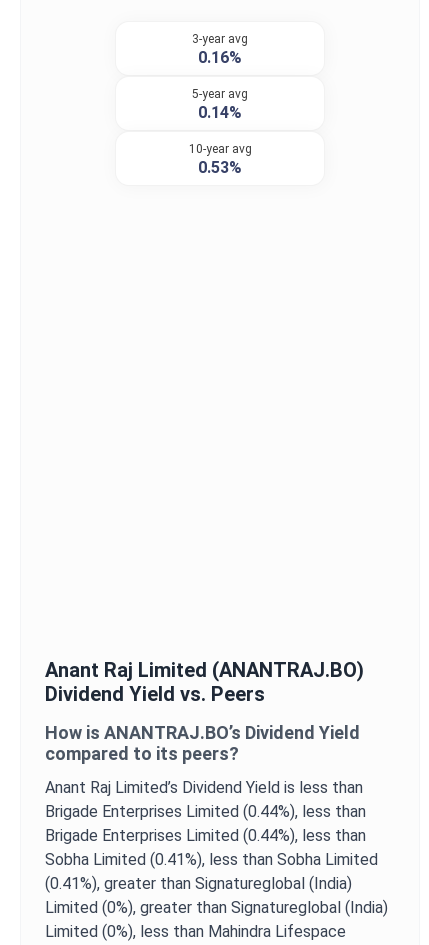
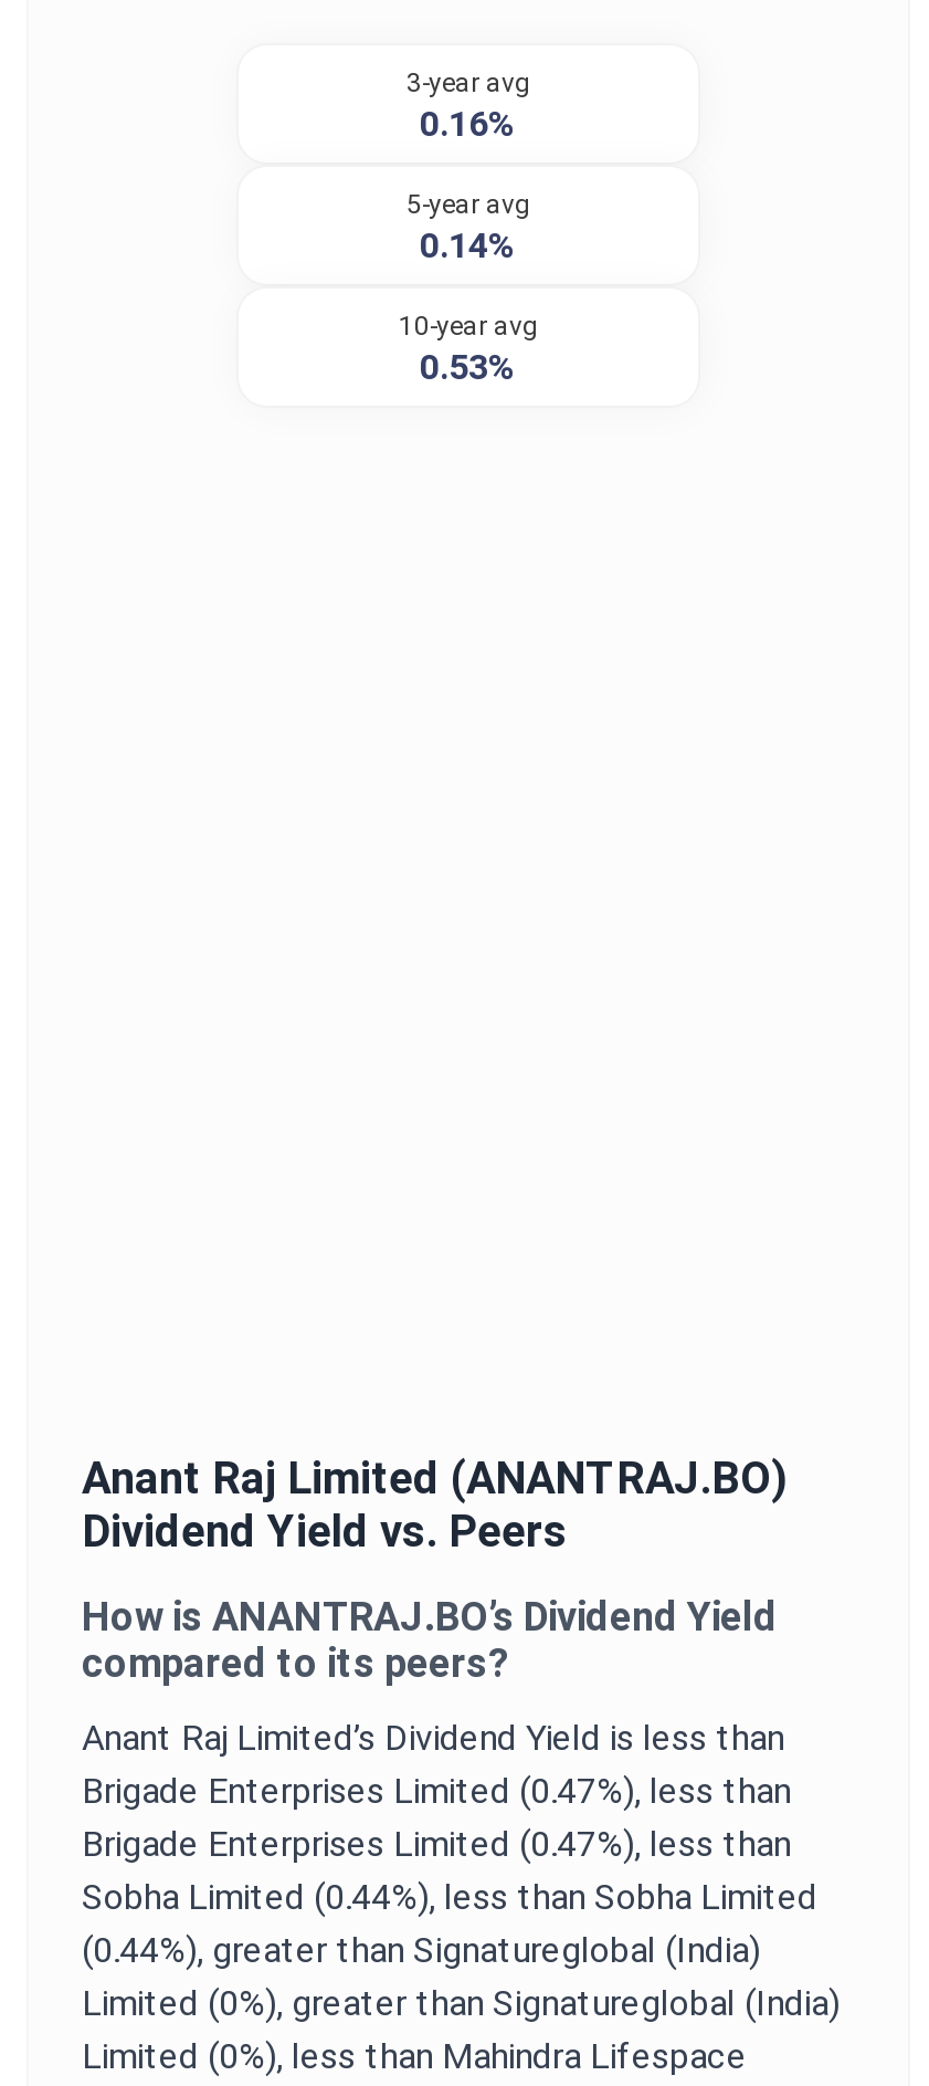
- Brigade Enterprises Limited (0.44%), less than
+ Brigade Enterprises Limited (0.47%), less than

- Brigade Enterprises Limited (0.44%), less than
+ Brigade Enterprises Limited (0.47%), less than

- Sobha Limited (0.41%), less than Sobha Limited
+ Sobha Limited (0.44%), less than Sobha Limited

- (0.41%), greater than Signatureglobal (India)
+ (0.44%), greater than Signatureglobal (India)
